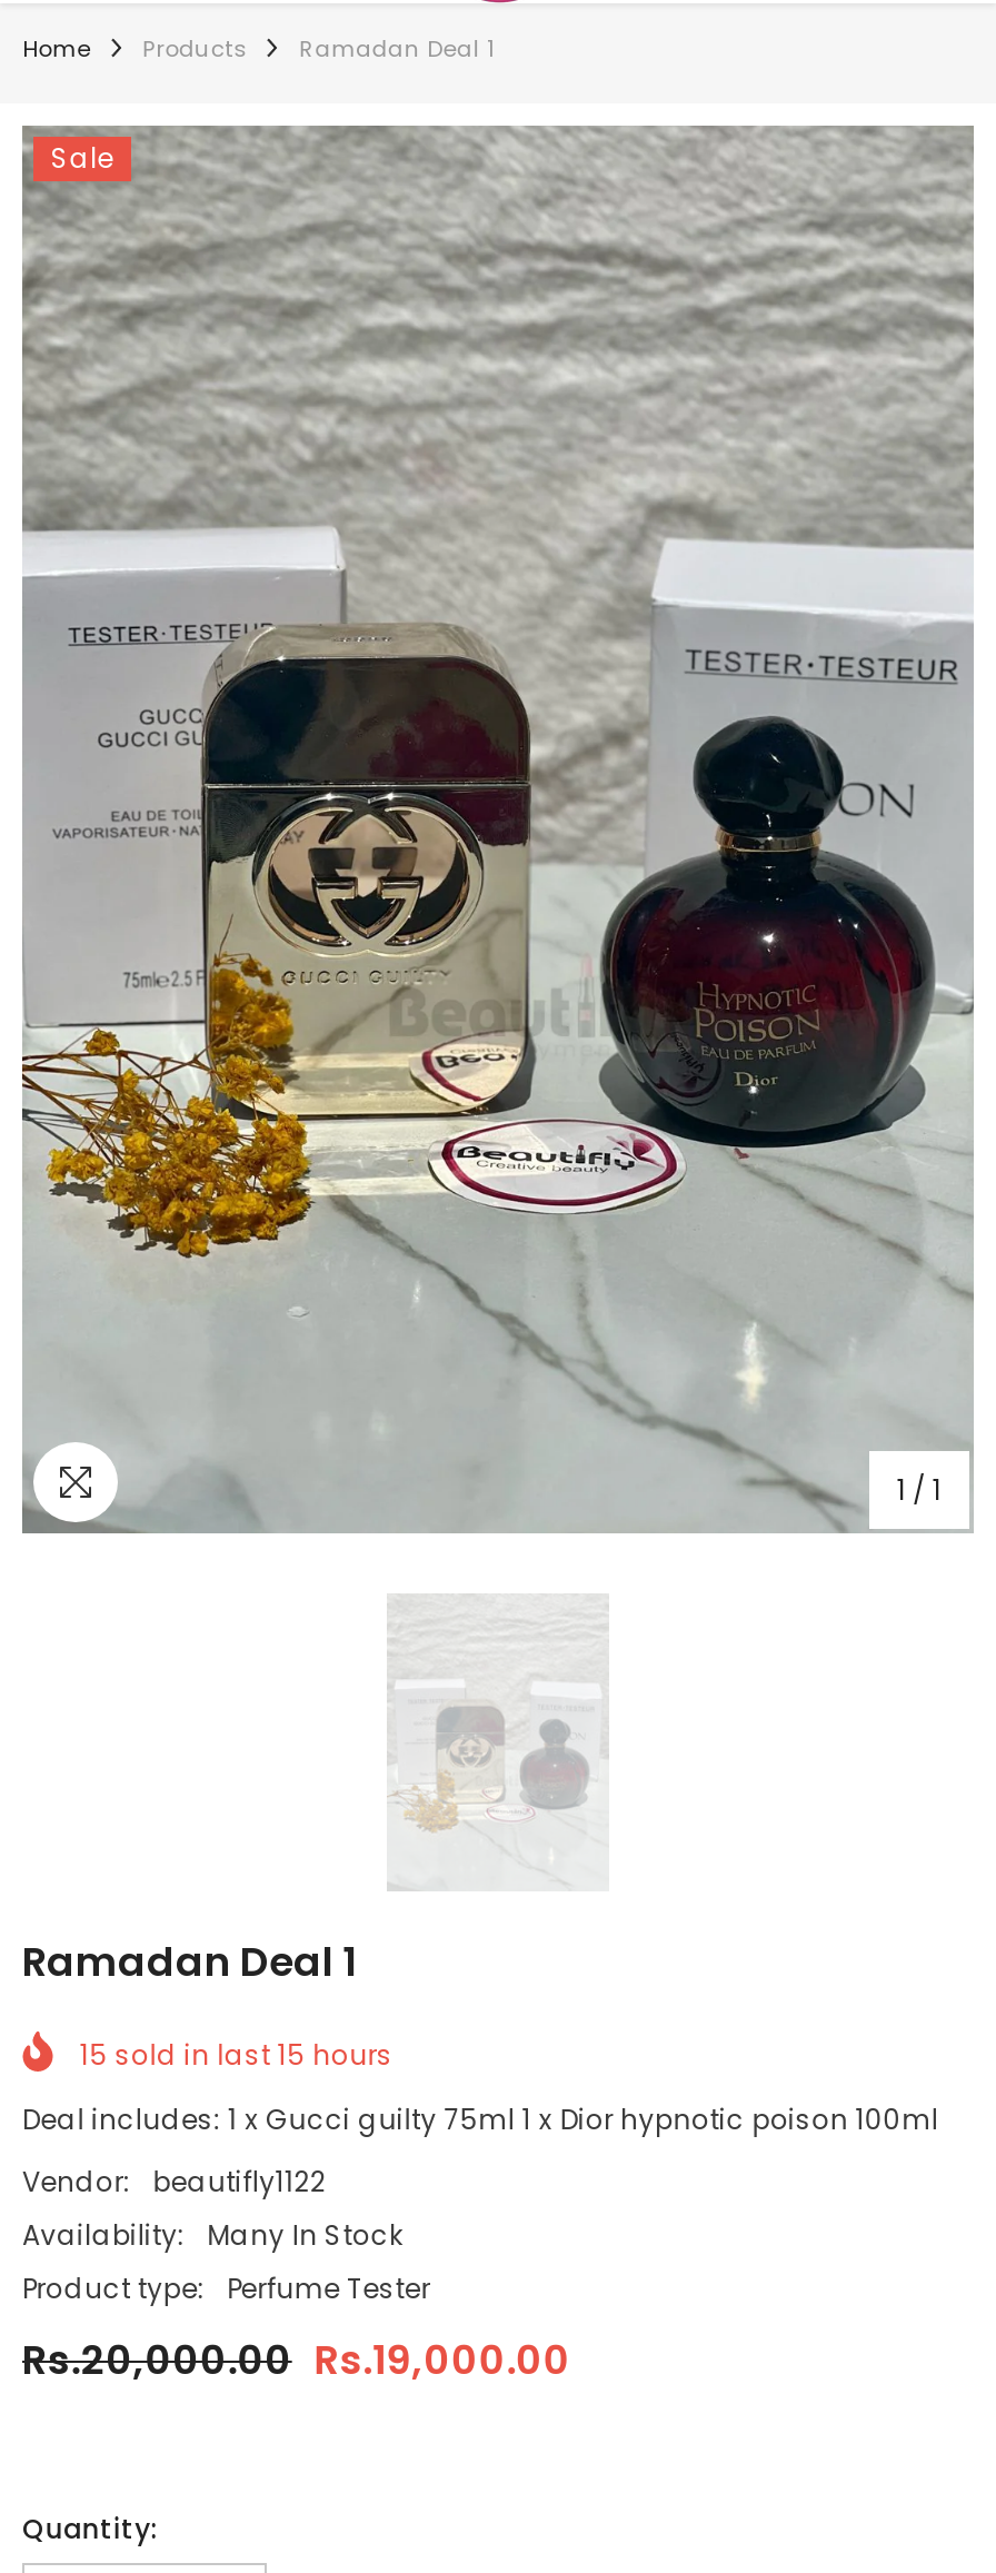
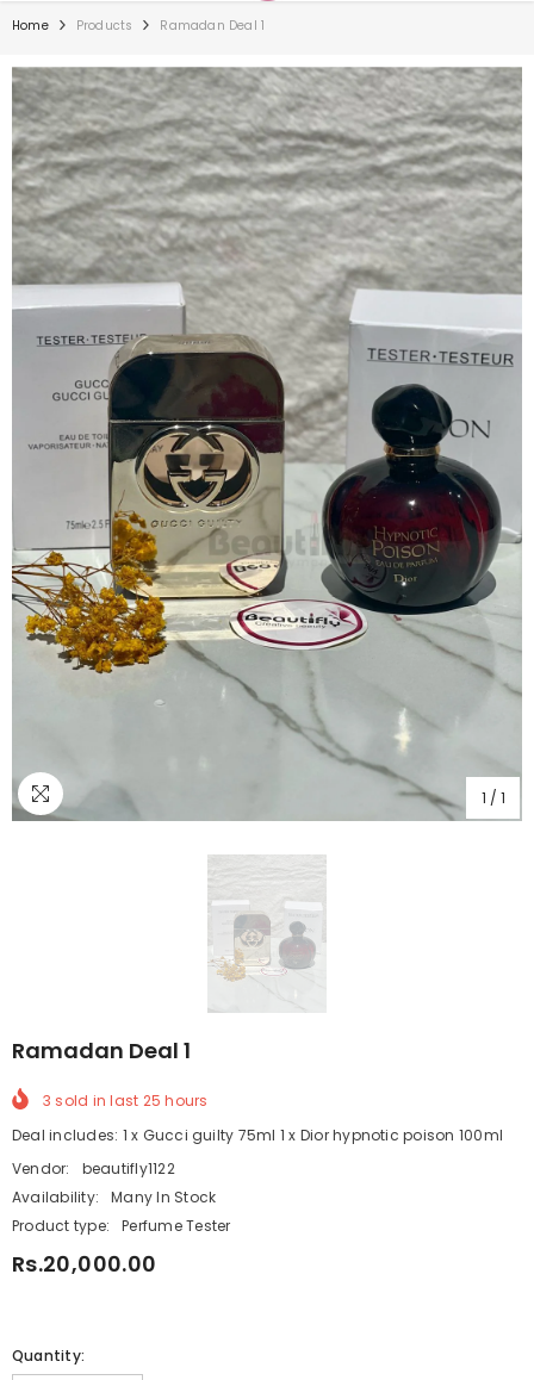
- Sale

- 15 sold in last 15 hours
+ 3 sold in last 25 hours

- Rs.20,000.00 Rs.19,000.00
+ Rs.20,000.00
